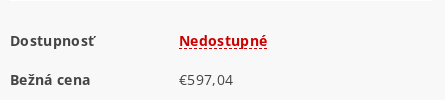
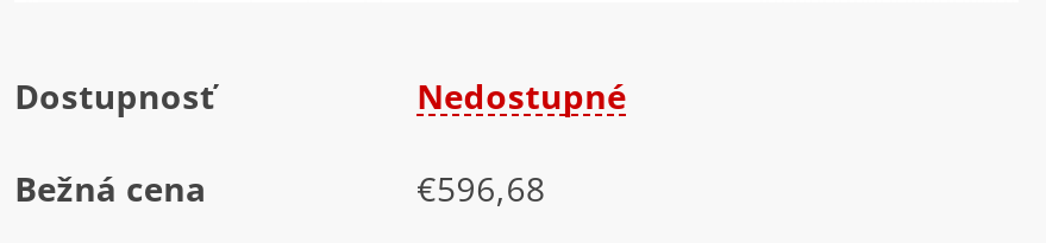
- €597,04
+ €596,68
